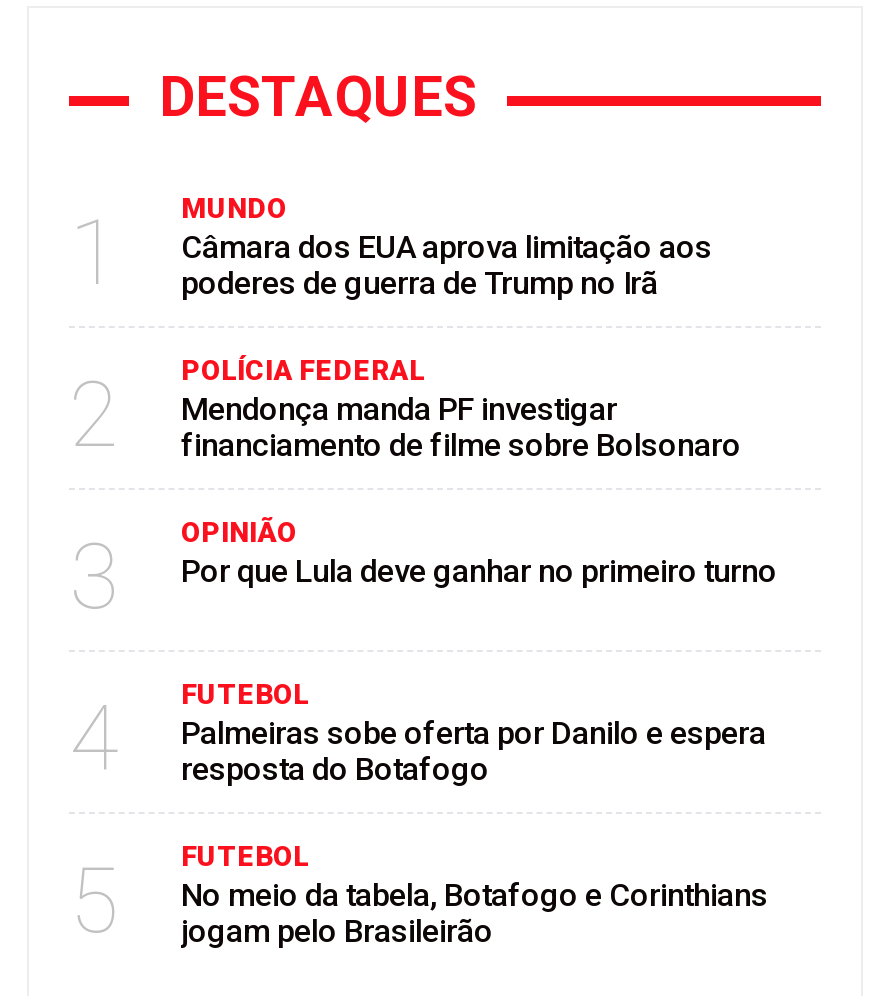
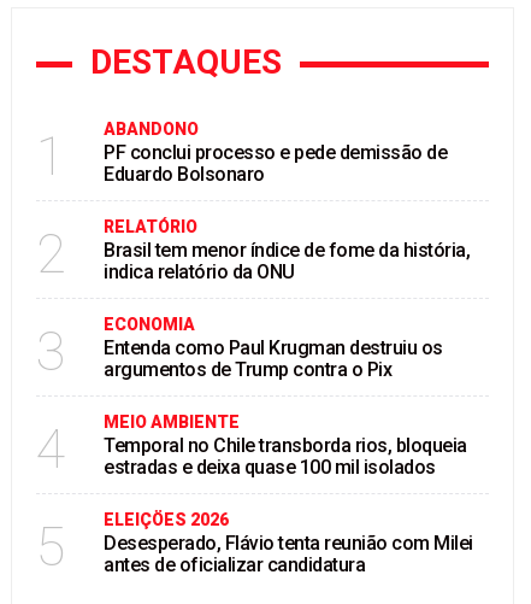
- MUNDO
- Câmara dos EUA aprova limitação aos
- poderes de guerra de Trump no Irã
+ ABANDONO
+ PF conclui processo e pede demissão de
+ Eduardo Bolsonaro

- POLÍCIA FEDERAL
- Mendonça manda PF investigar
- financiamento de filme sobre Bolsonaro
+ RELATÓRIO
+ Brasil tem menor índice de fome da história,
+ indica relatório da ONU

- OPINIÃO
- Por que Lula deve ganhar no primeiro turno
+ ECONOMIA
+ Entenda como Paul Krugman destruiu os
+ argumentos de Trump contra o Pix

- FUTEBOL
- Palmeiras sobe oferta por Danilo e espera
- resposta do Botafogo
+ MEIO AMBIENTE
+ Temporal no Chile transborda rios, bloqueia
+ estradas e deixa quase 100 mil isolados

- FUTEBOL
- No meio da tabela, Botafogo e Corinthians
- jogam pelo Brasileirão
+ ELEIÇÖES 2026
+ Desesperado, Flávio tenta reunião com Milei
+ antes de oficializar candidatura
